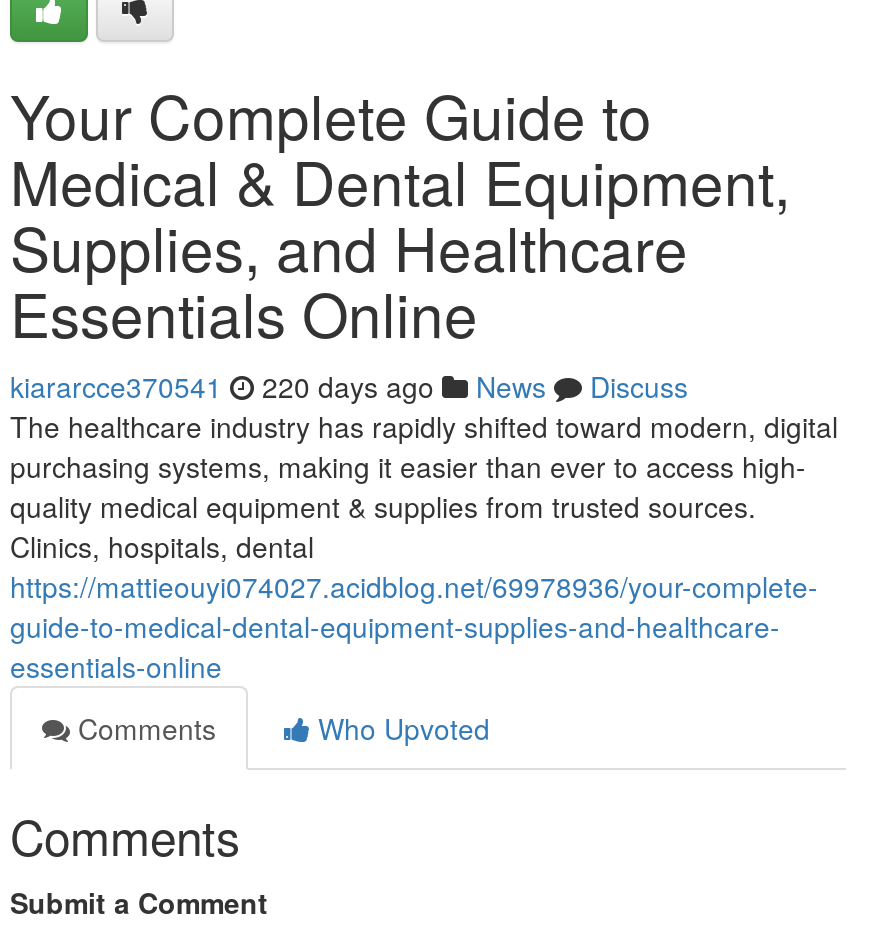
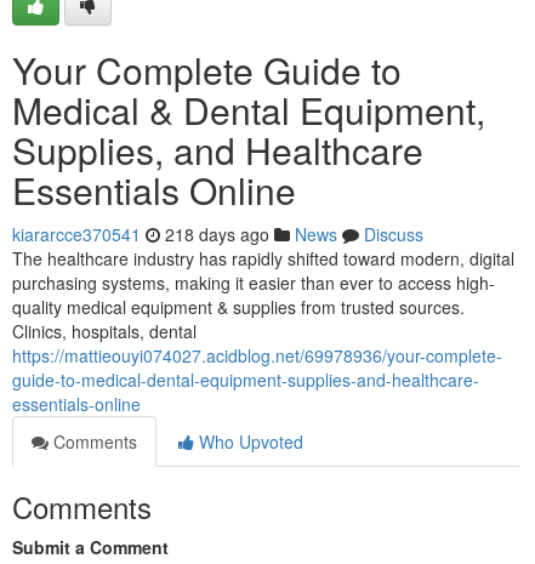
- kiararcce370541 220 days ago News Discuss
+ kiararcce370541 218 days ago News Discuss
